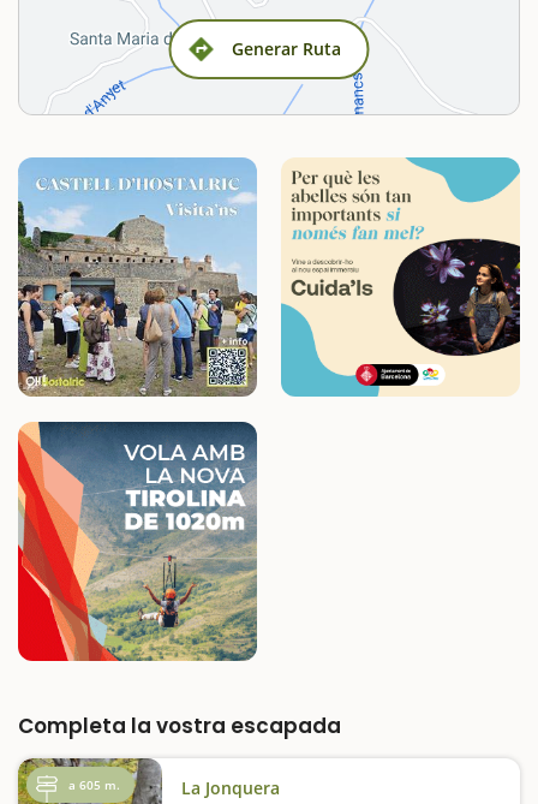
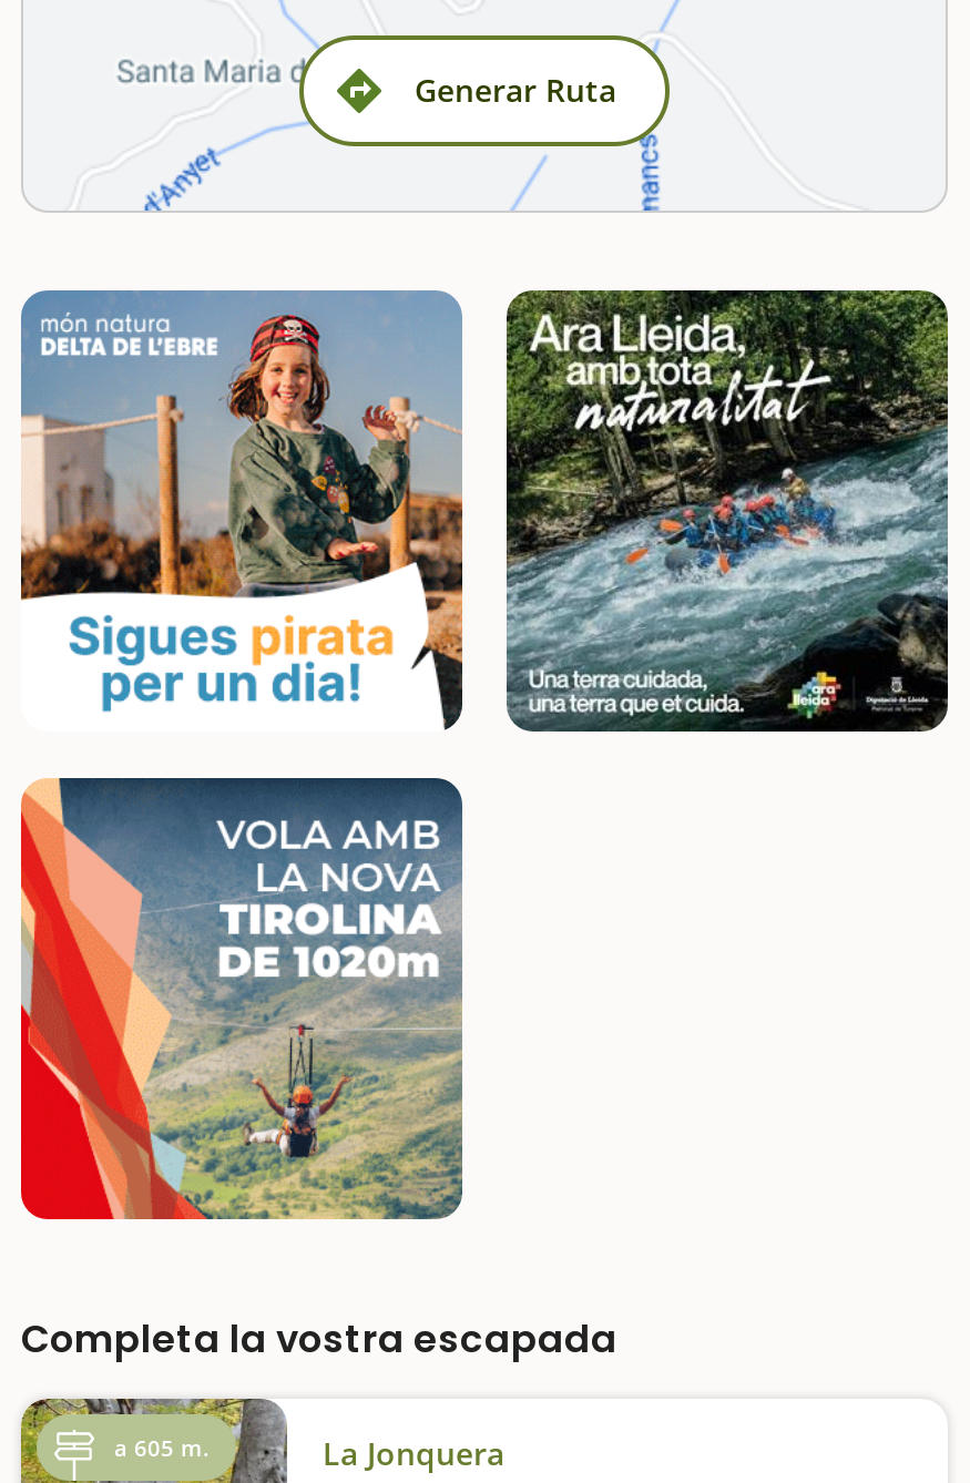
- [image]
+ [image]

- [image]
+ [image]
